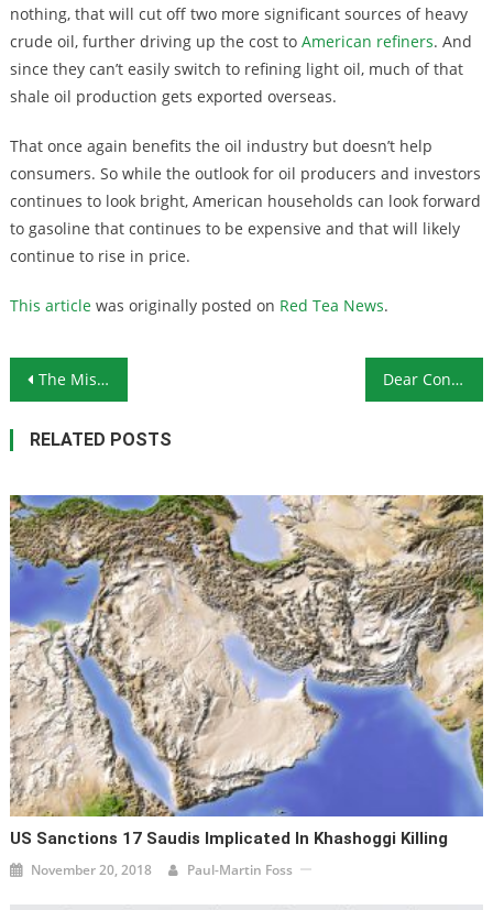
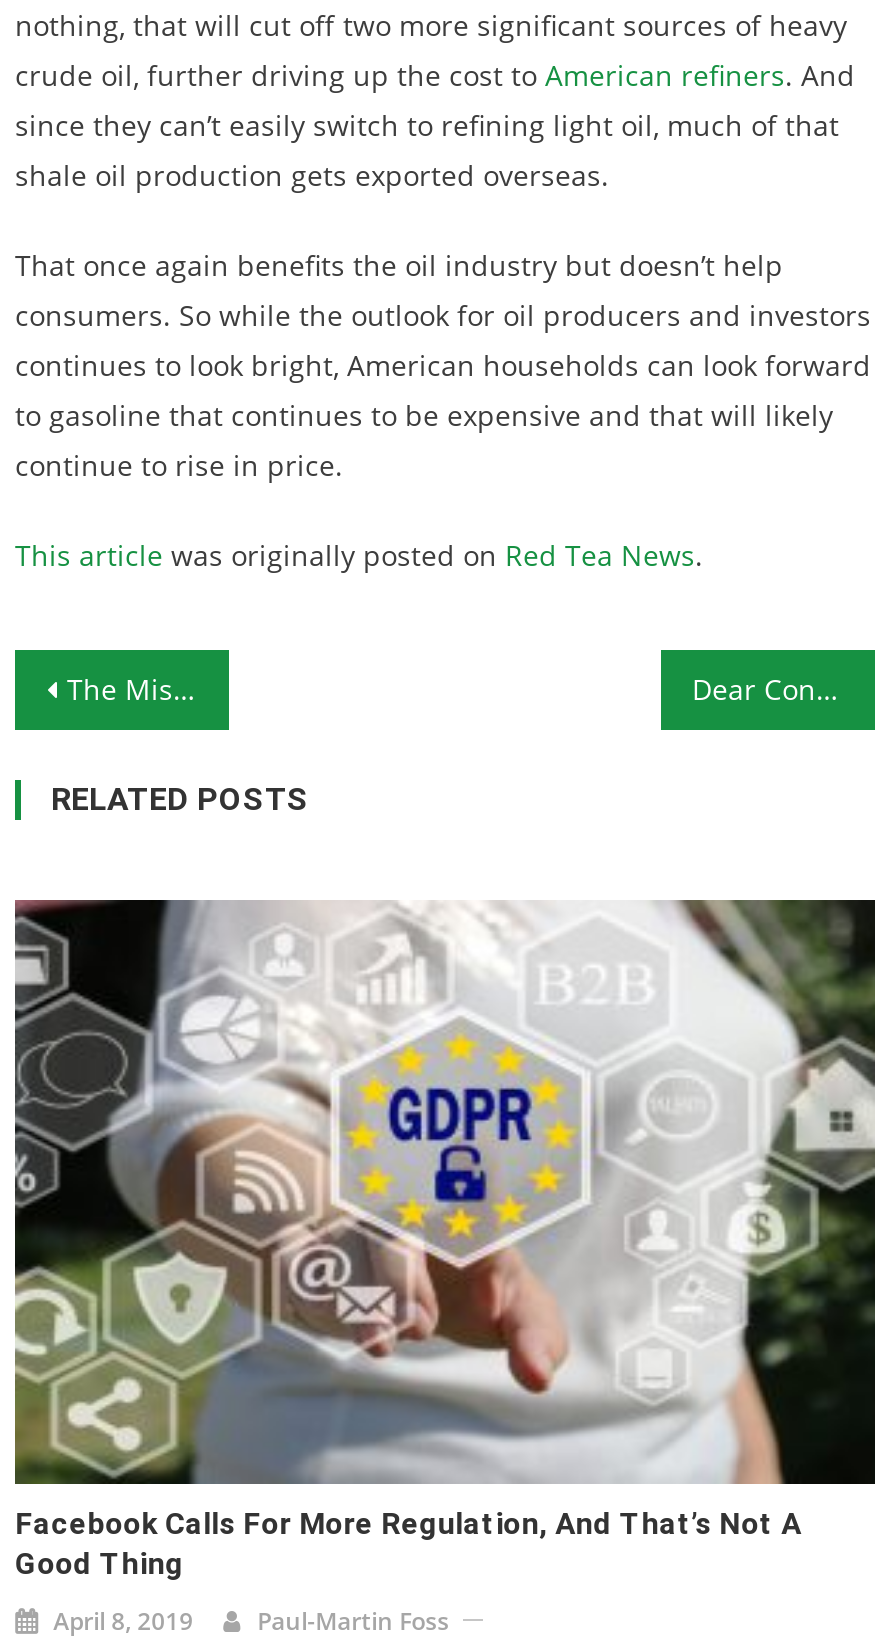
- [image]
- US Sanctions 17 Saudis Implicated In Khashoggi Killing
+ [image]
+ Facebook Calls For More Regulation, And That’s Not A
+ Good Thing

- November 20, 2018 Paul-Martin Foss
+ April 8, 2019 Paul-Martin Foss
